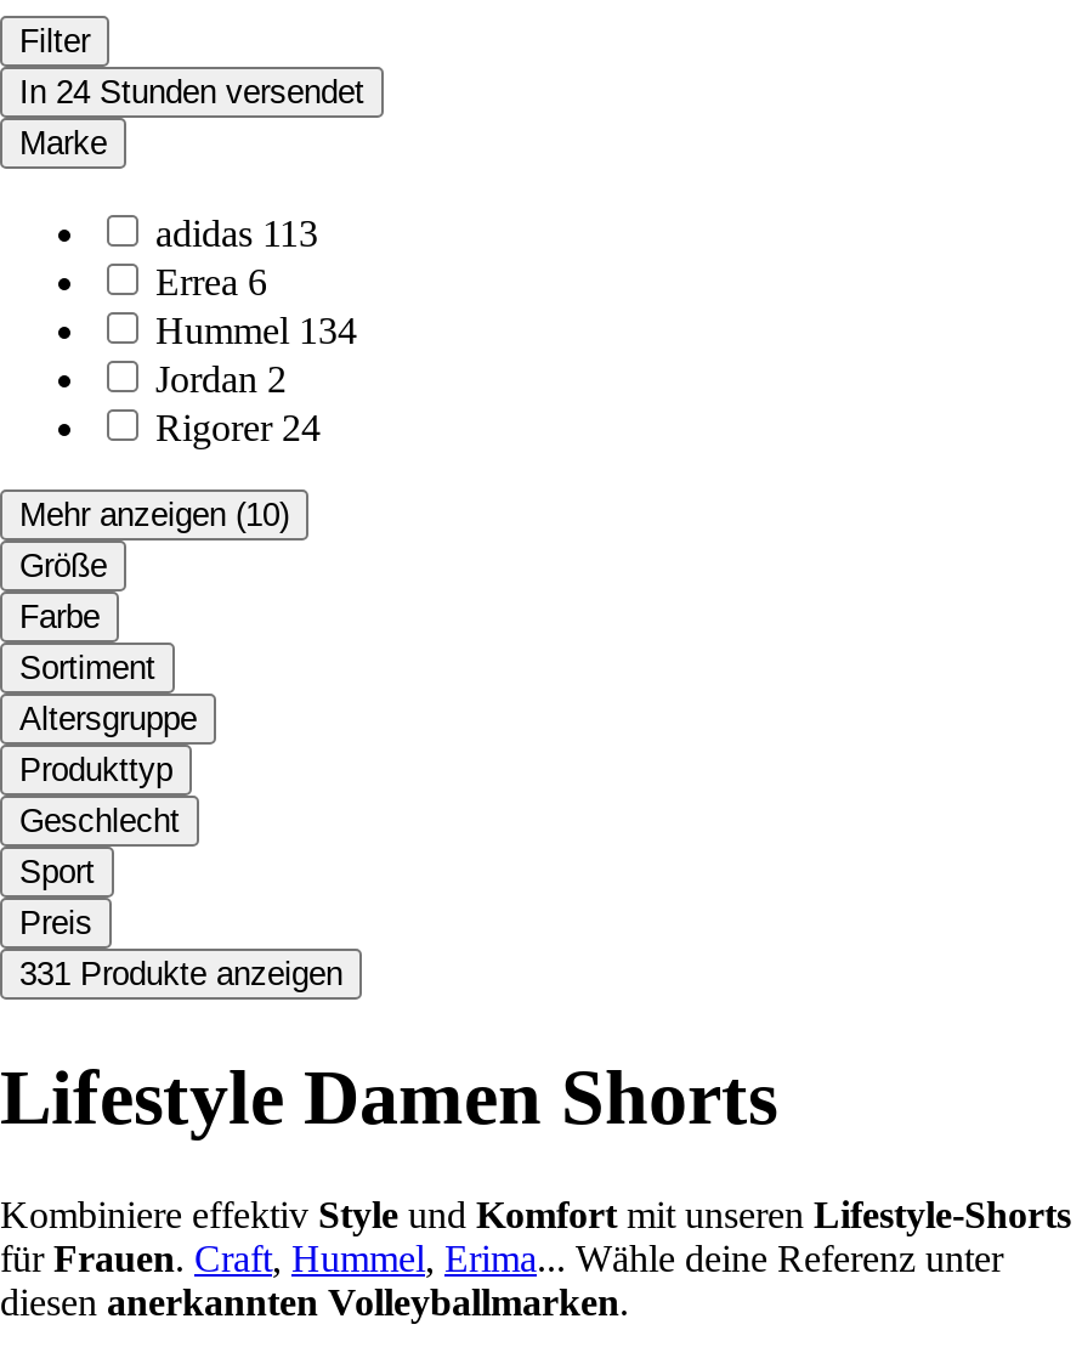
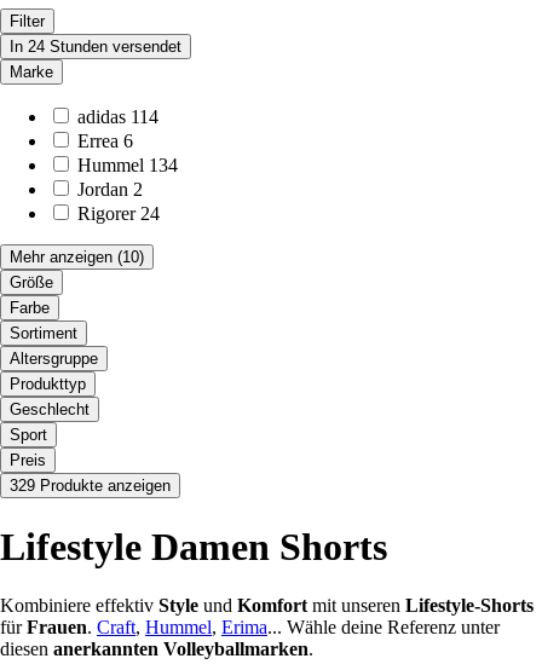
- adidas 113
+ adidas 114

- 331 Produkte anzeigen
+ 329 Produkte anzeigen
